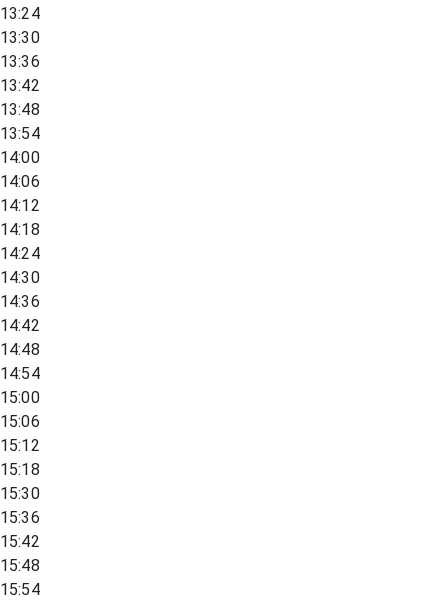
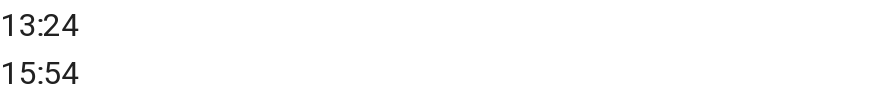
- 13:30
- 13:36
- 13:42
- 13:48
- 13:54
- 14:00
- 14:06
- 14:12
- 14:18
- 14:24
- 14:30
- 14:36
- 14:42
- 14:48
- 14:54
- 15:00
- 15:06
- 15:12
- 15:18
- 15:30
- 15:36
- 15:42
- 15:48
